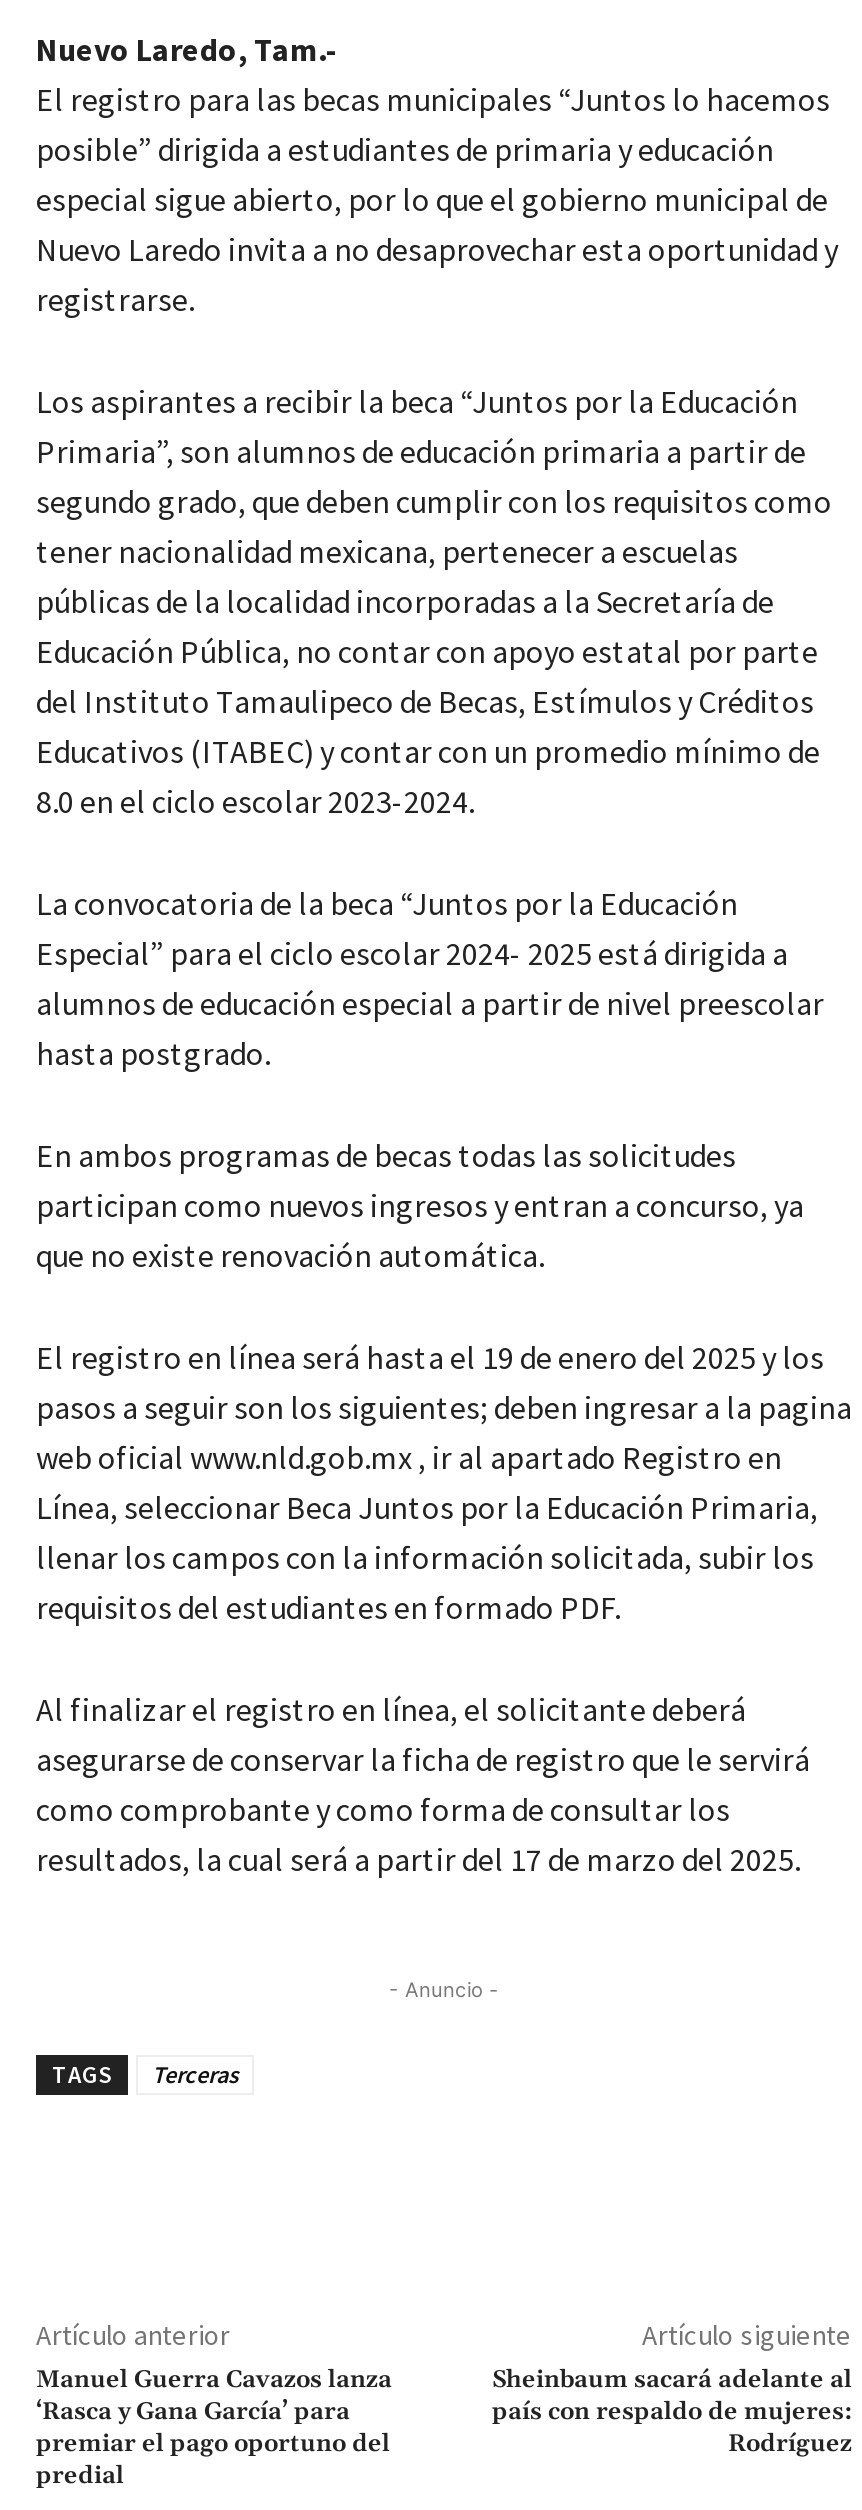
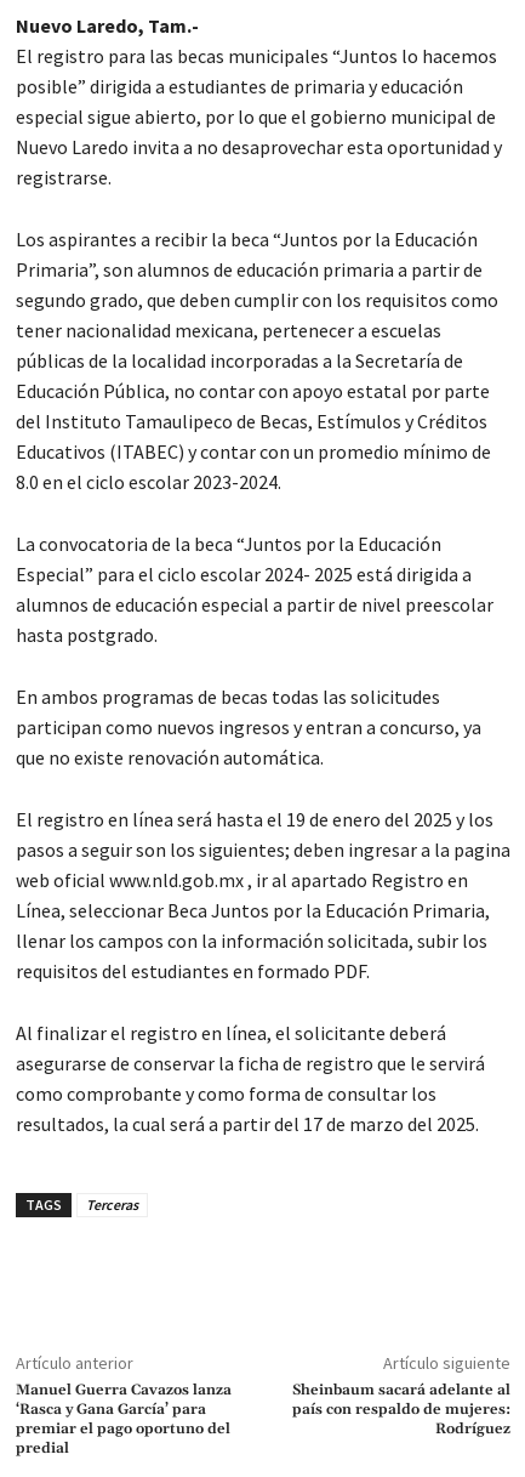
- - Anuncio -
